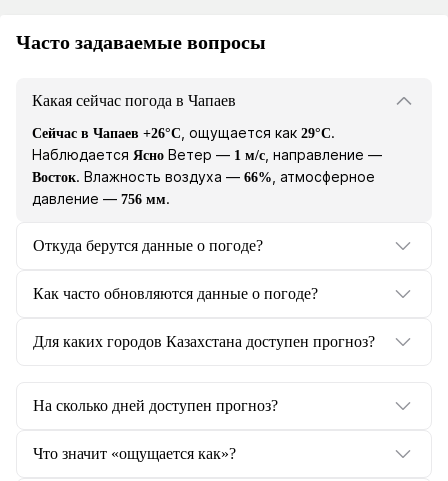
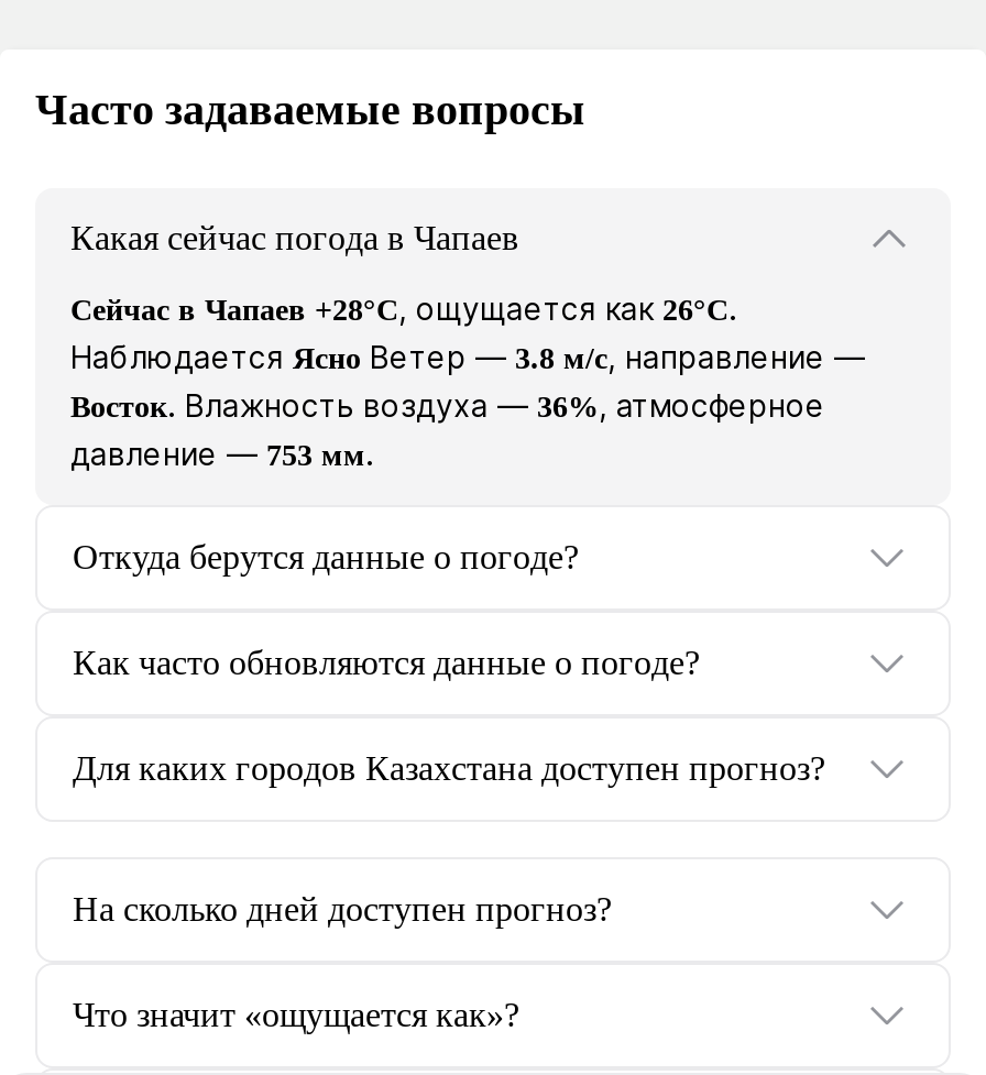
- Сейчас в Чапаев +26°C, ощущается как 29°C.
+ Сейчас в Чапаев +28°C, ощущается как 26°C.

- Наблюдается Ясно Ветер — 1 м/с, направление —
+ Наблюдается Ясно Ветер — 3.8 м/с, направление —

- Восток. Влажность воздуха — 66%, атмосферное
+ Восток. Влажность воздуха — 36%, атмосферное

- давление — 756 мм.
+ давление — 753 мм.
